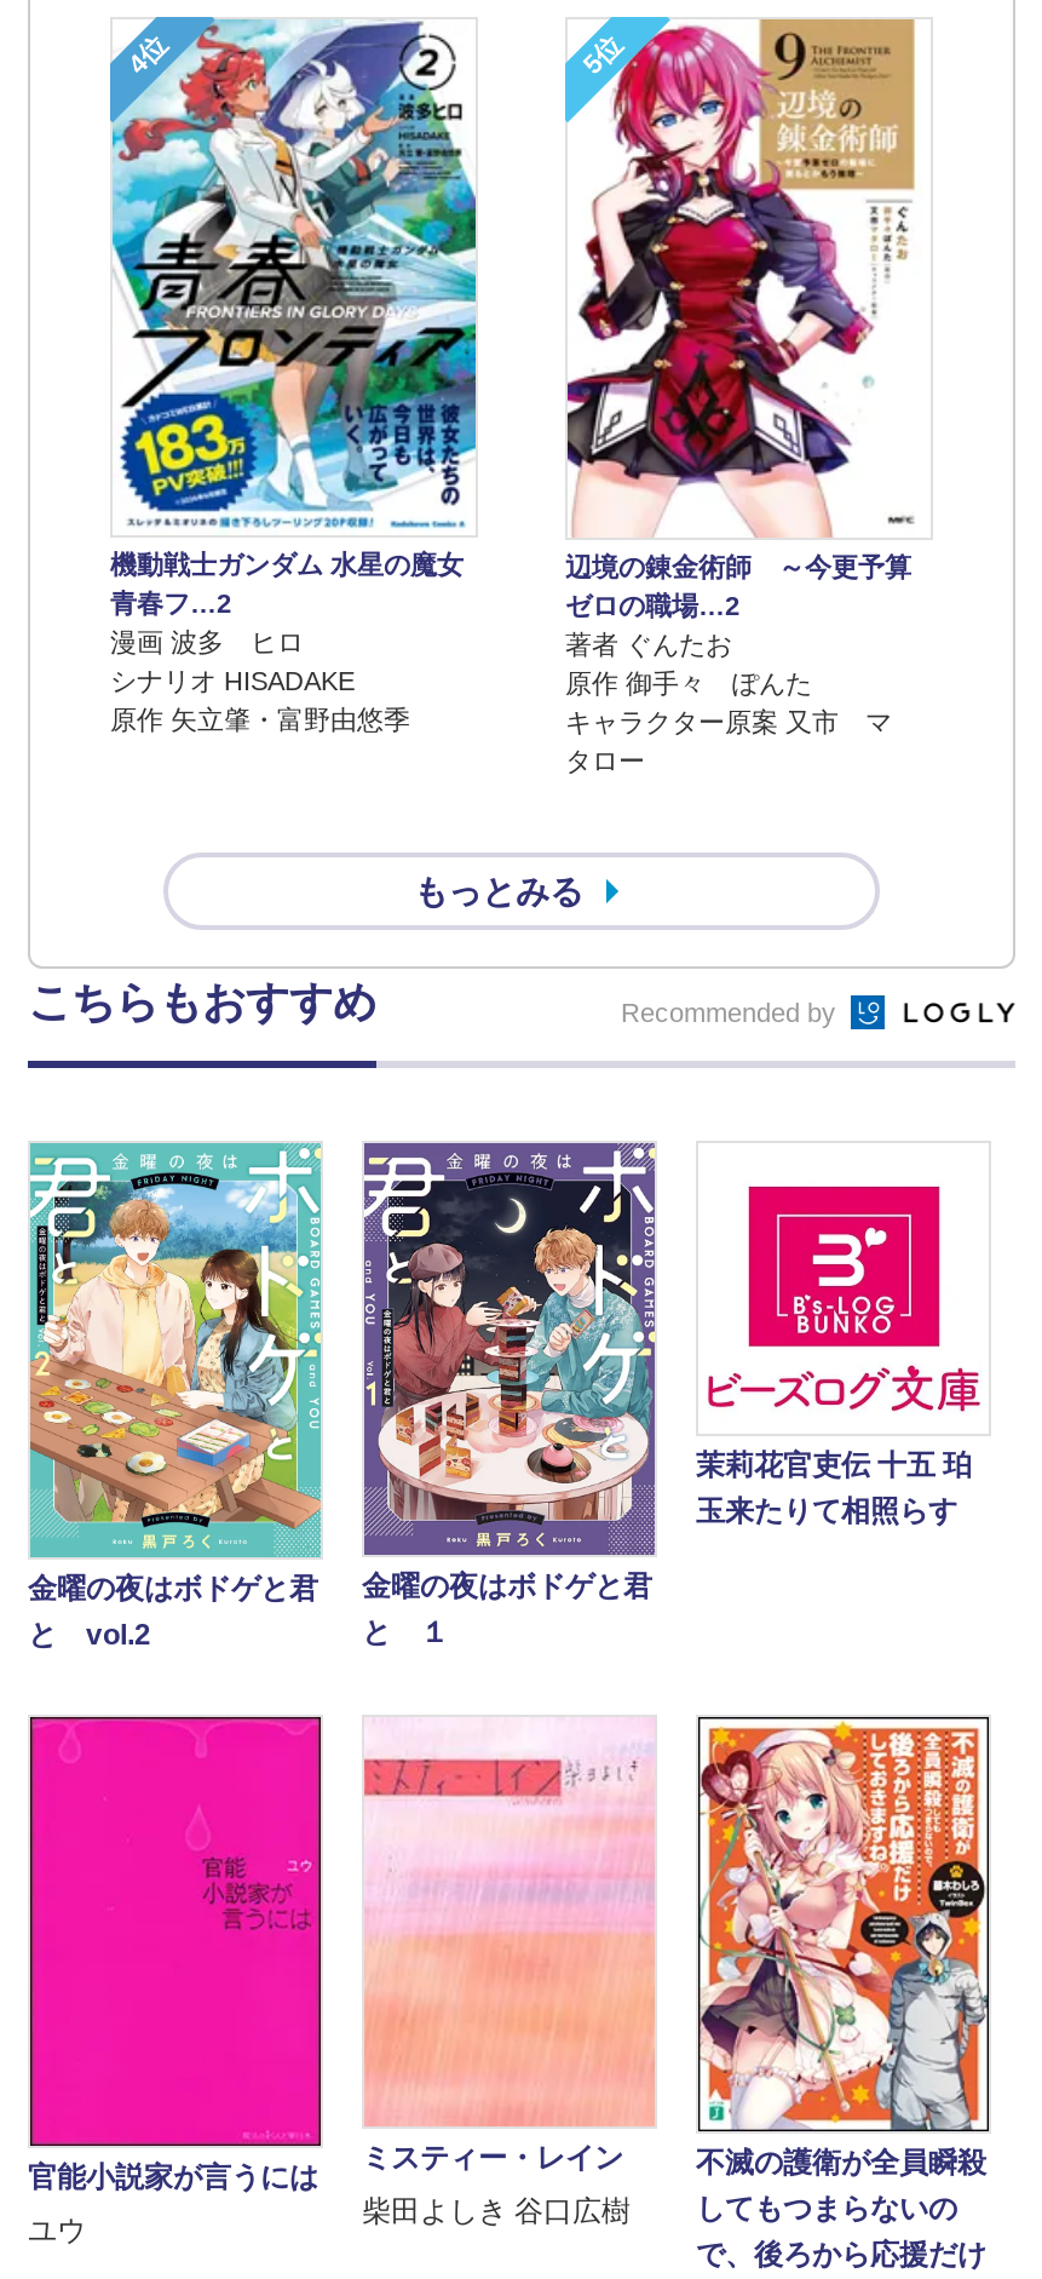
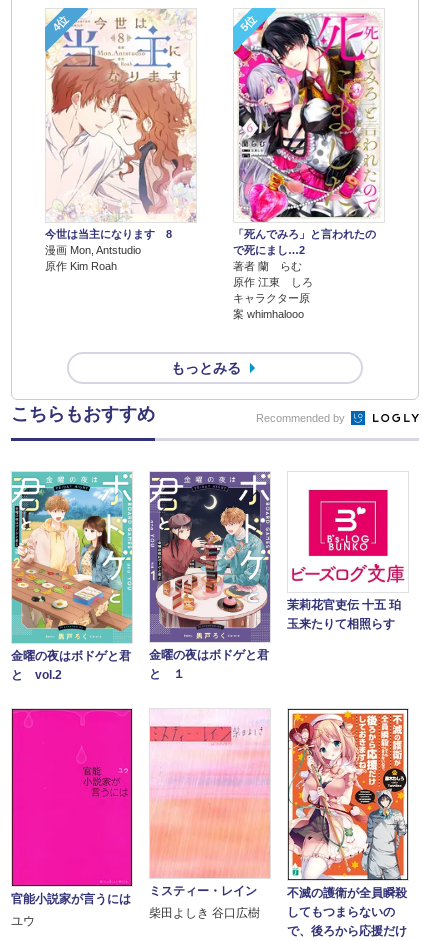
- [image]
- 機動戦士ガンダム 水星の魔女
- 青春フ…2
- 漫画 波多 ヒロ
- シナリオ HISADAKE
- 原作 矢立肇・富野由悠季
+ [image]
+ 今世は当主になります 8
+ 漫画 Mon, Antstudio
+ 原作 Kim Roah

- [image]
- 辺境の錬金術師 ～今更予算
- ゼロの職場…2
- 著者 ぐんたお
- 原作 御手々 ぽんた
- キャラクター原案 又市 マ
- タロー
+ [image]
+ 「死んでみろ」と言われたの
+ で死にまし…2
+ 著者 蘭 らむ
+ 原作 江東 しろ
+ キャラクター原
+ 案 whimhalooo
